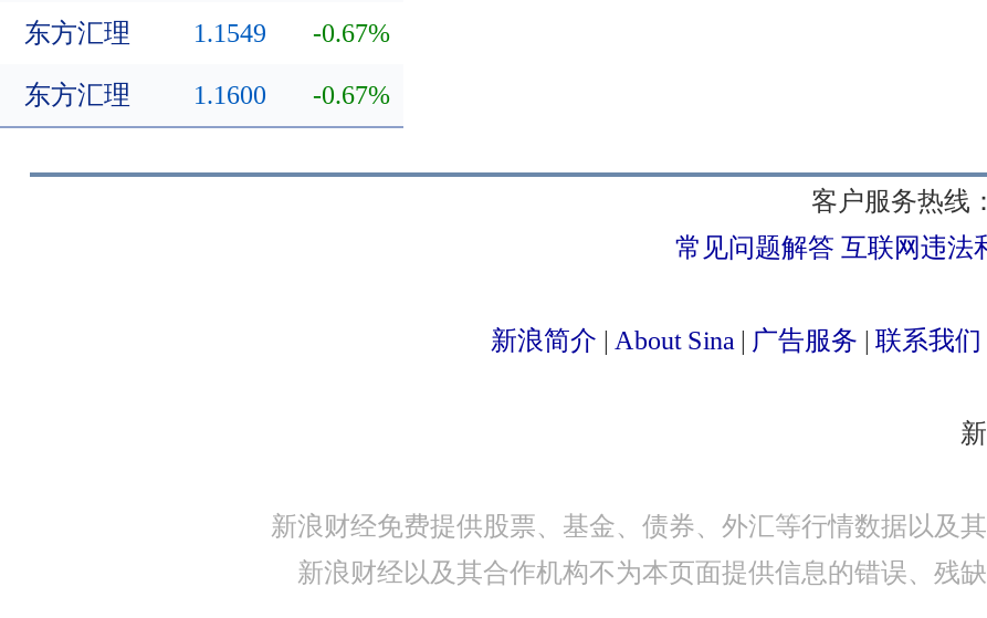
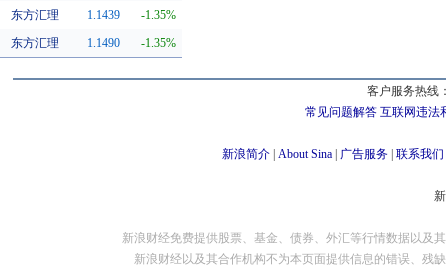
- 1.1549
+ 1.1439

- -0.67%
+ -1.35%

- 1.1600
+ 1.1490

- -0.67%
+ -1.35%
